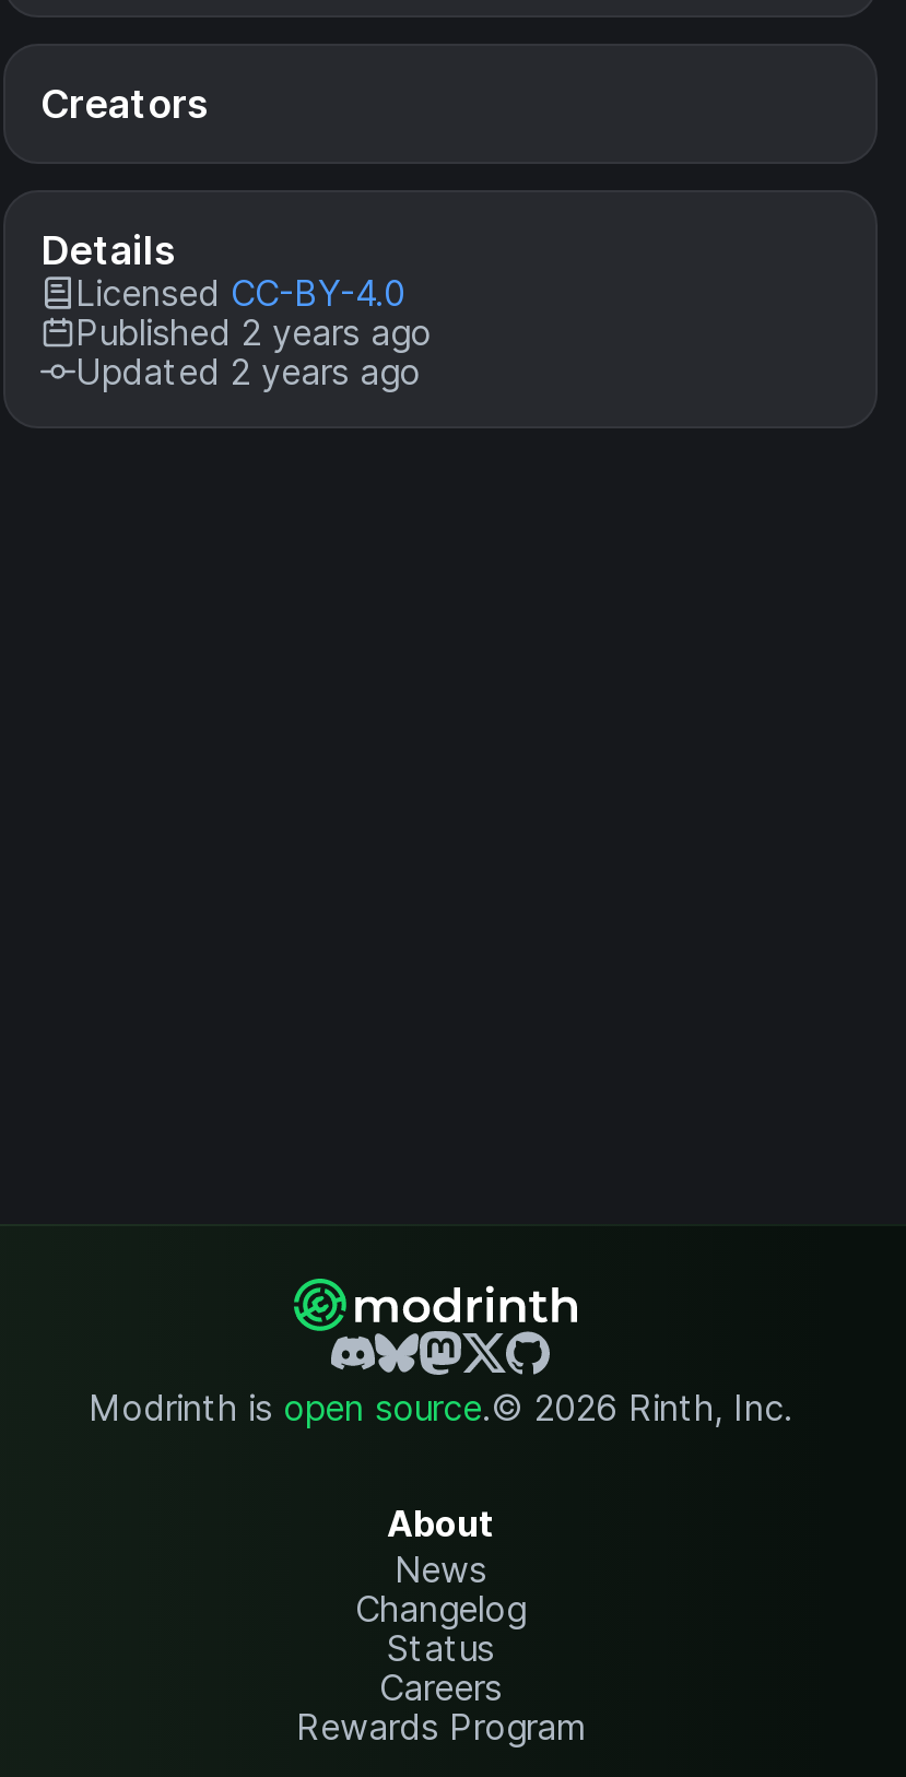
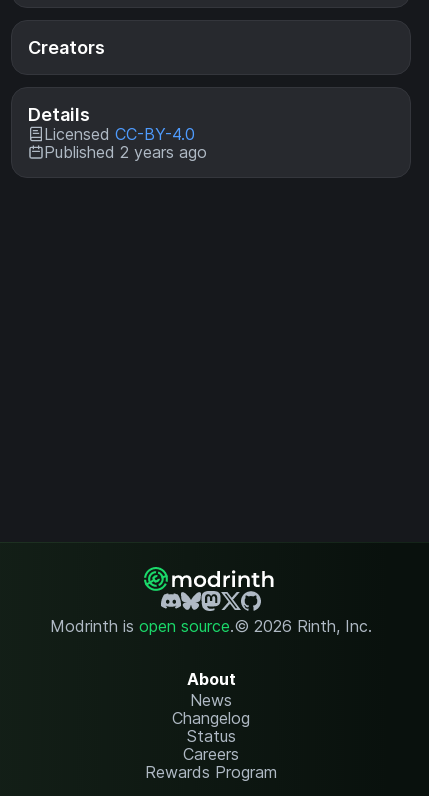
- Updated 2 years ago
